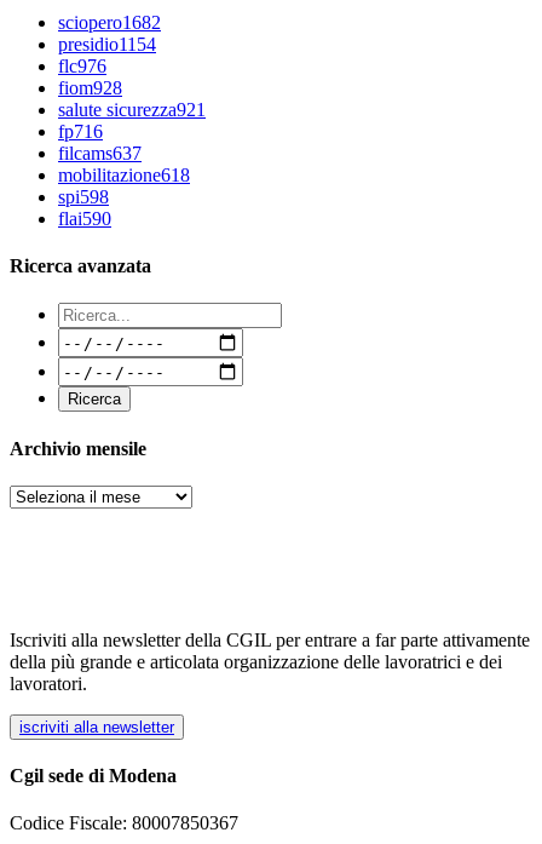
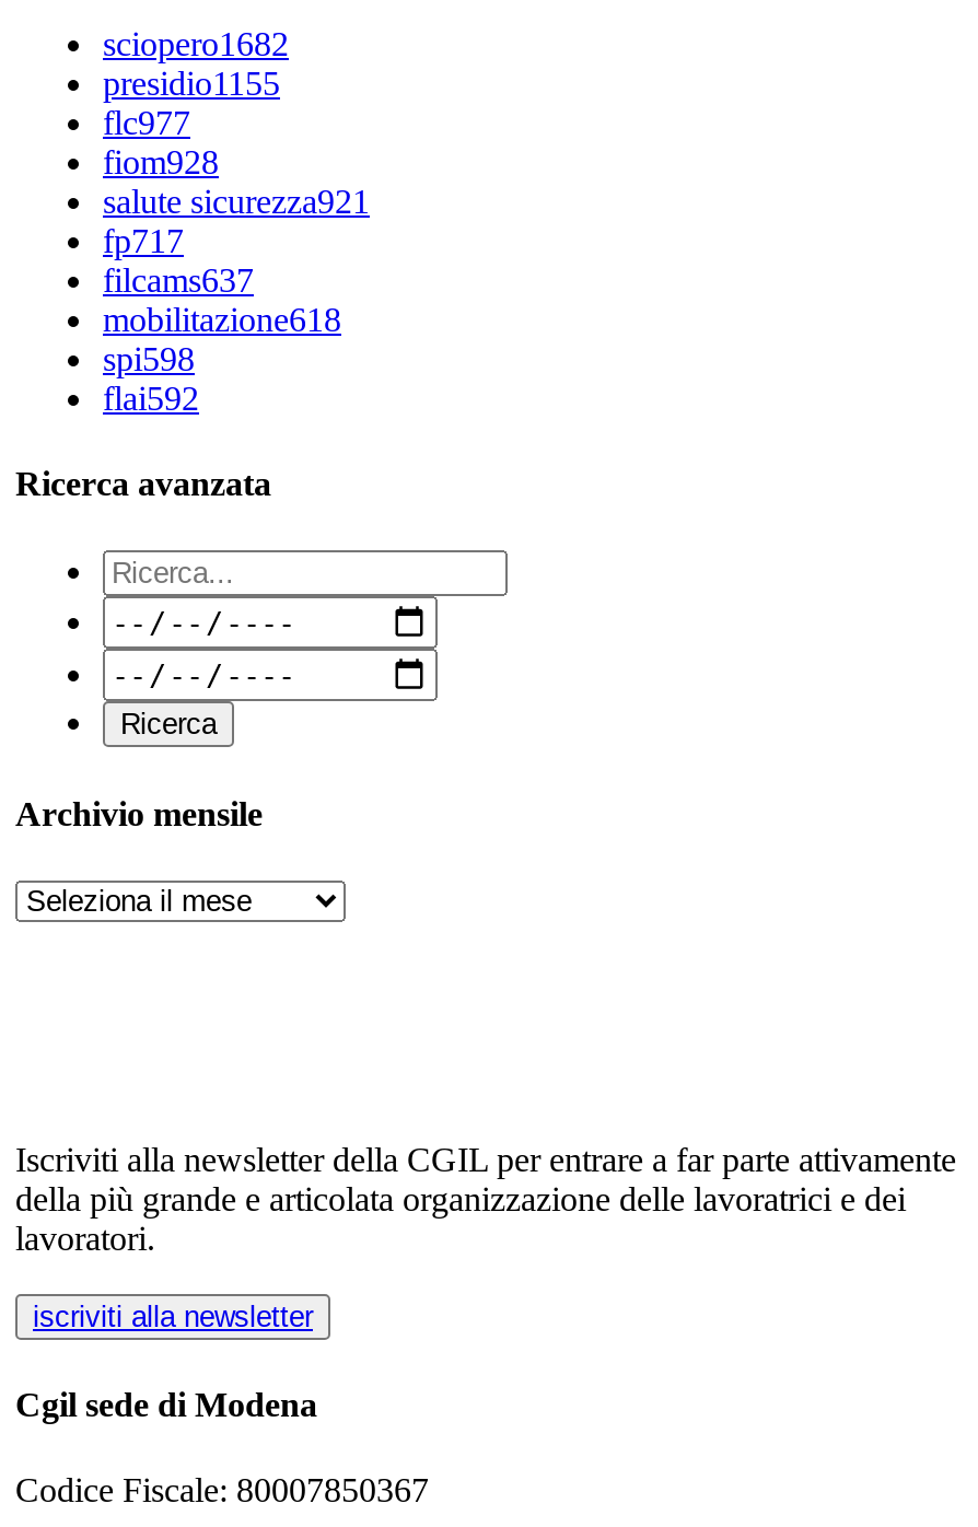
- presidio1154
+ presidio1155

- flc976
+ flc977

- fp716
+ fp717

- flai590
+ flai592
